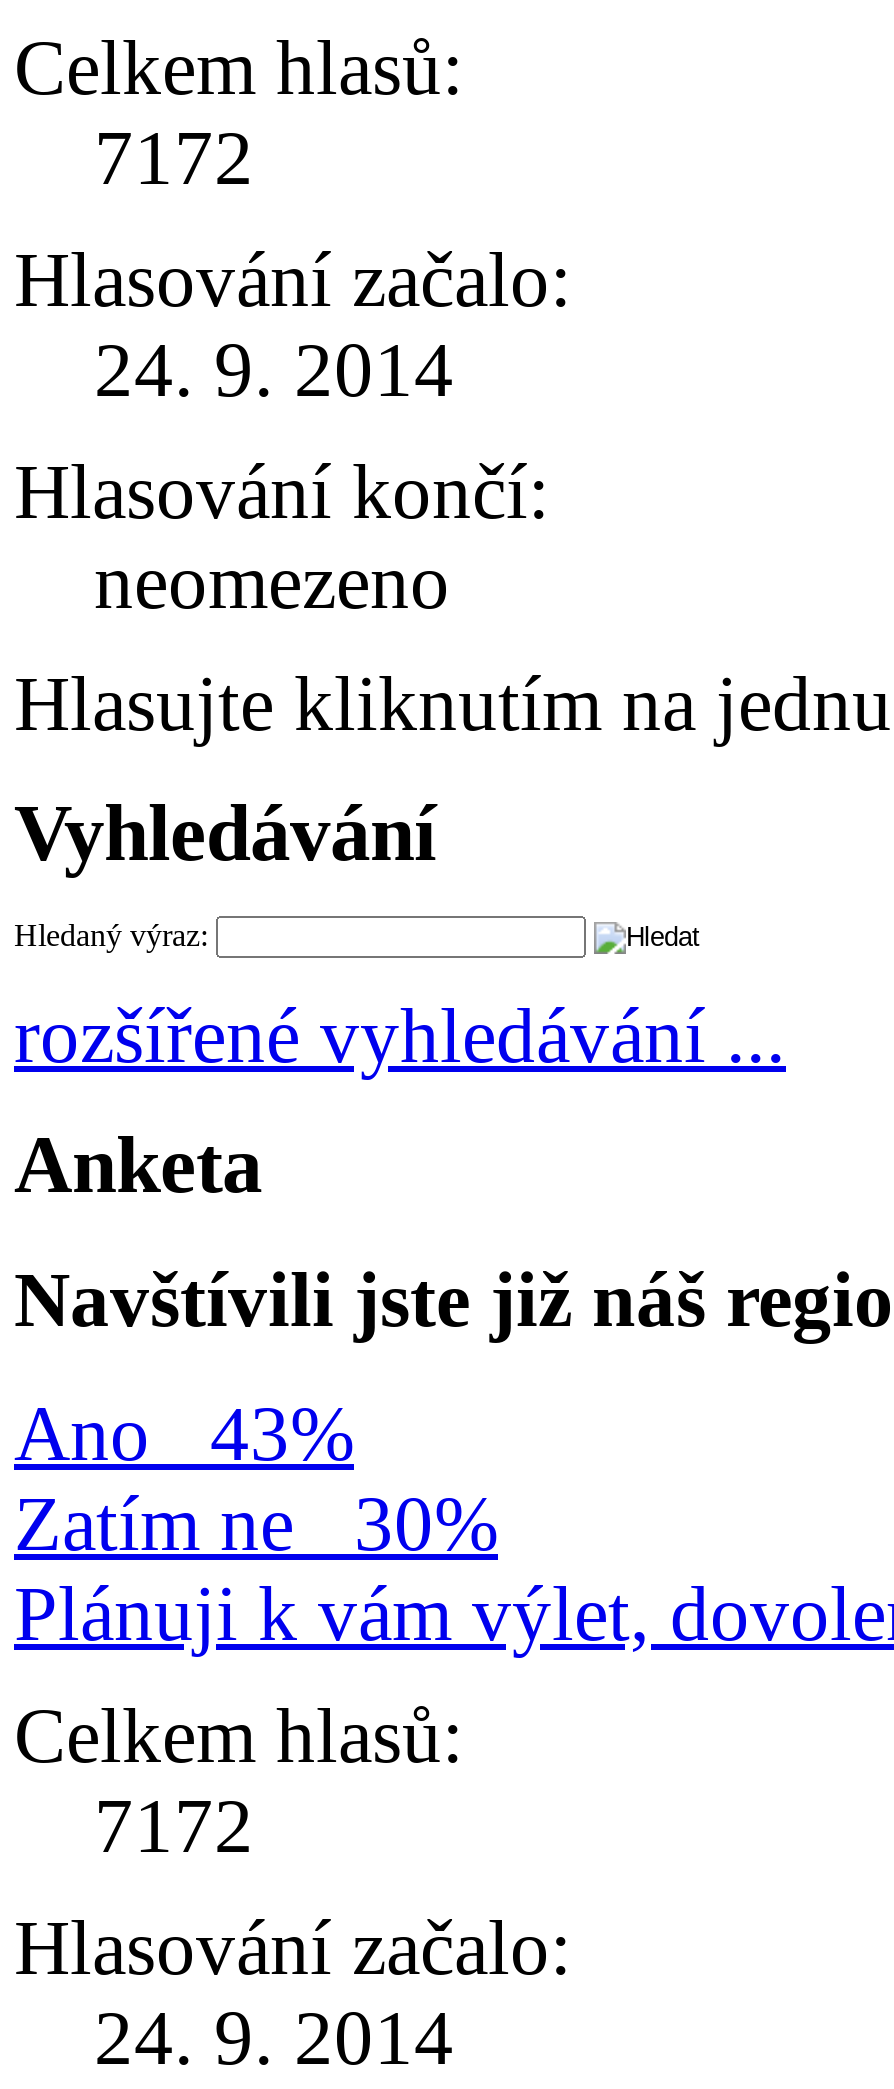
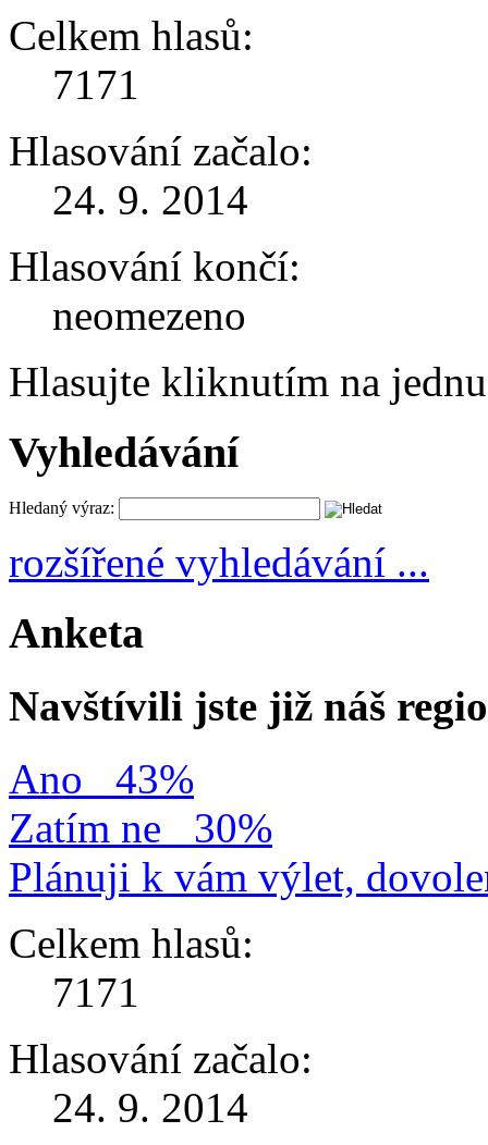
- 7172
+ 7171

- 7172
+ 7171
